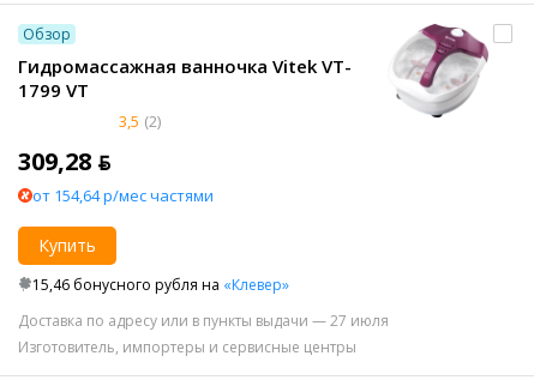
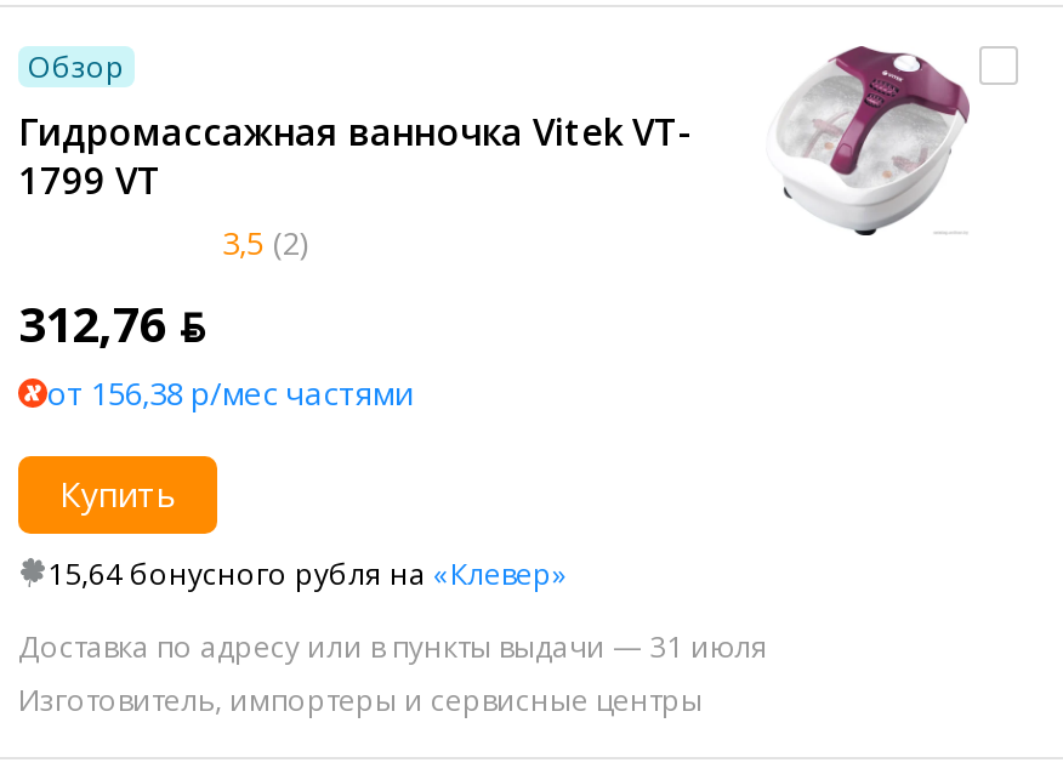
- 309,28 ƃ
+ 312,76 ƃ

- от 154,64 р/мес частями
+ от 156,38 р/мес частями

- 15,46 бонусного рубля на «Клевер»
+ 15,64 бонусного рубля на «Клевер»

- Доставка по адресу или в пункты выдачи — 27 июля
+ Доставка по адресу или в пункты выдачи — 31 июля
